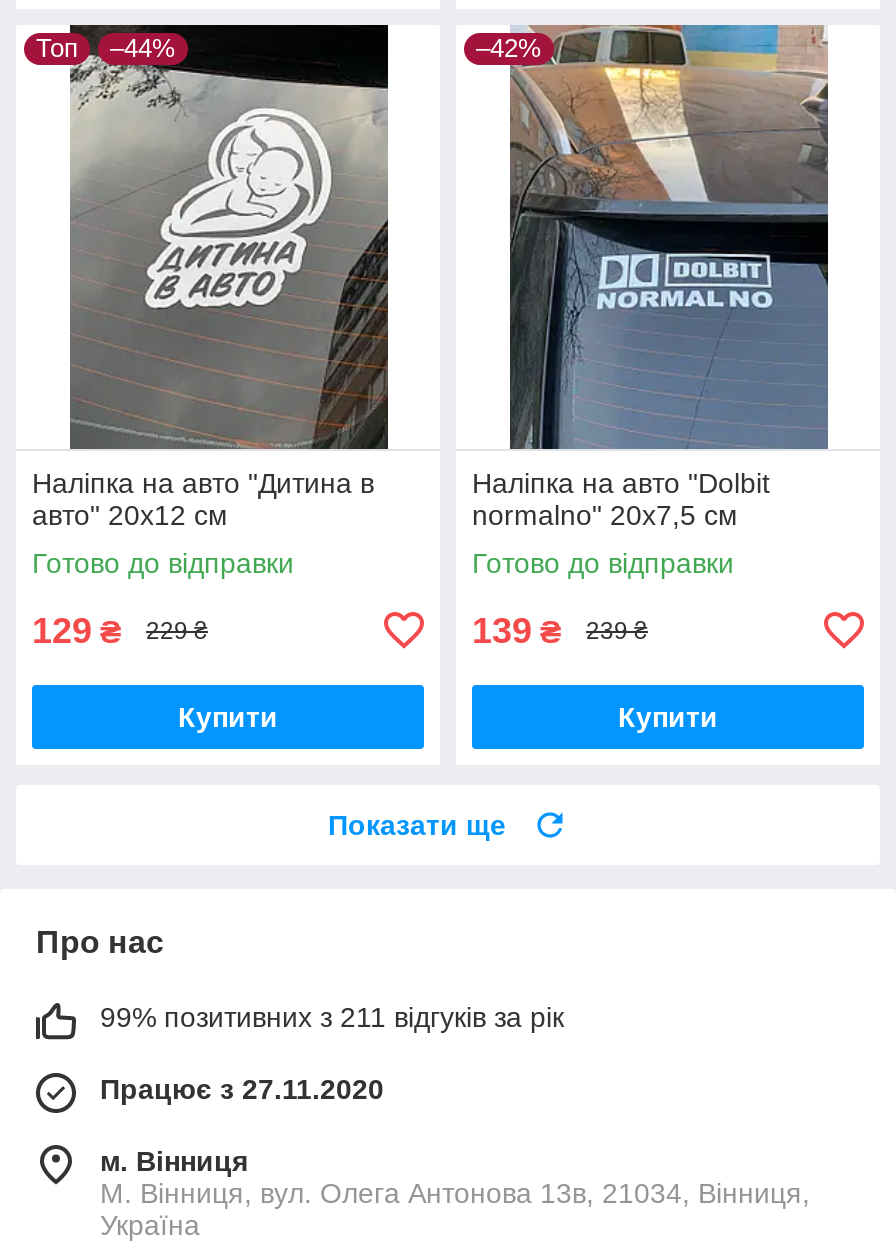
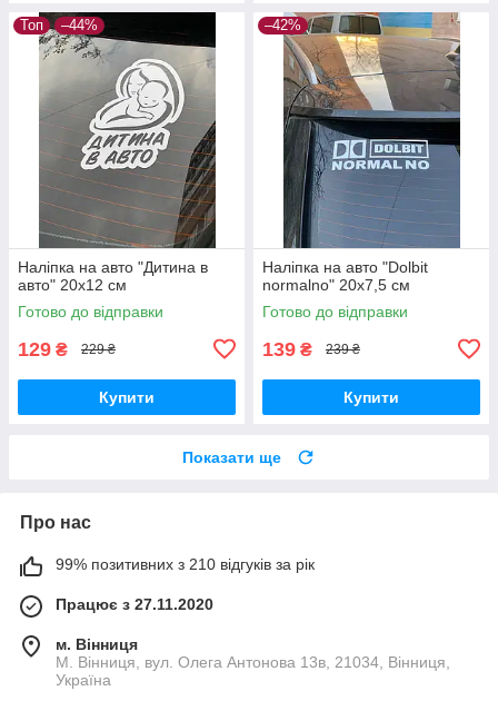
- 99% позитивних з 211 відгуків за рік
+ 99% позитивних з 210 відгуків за рік
